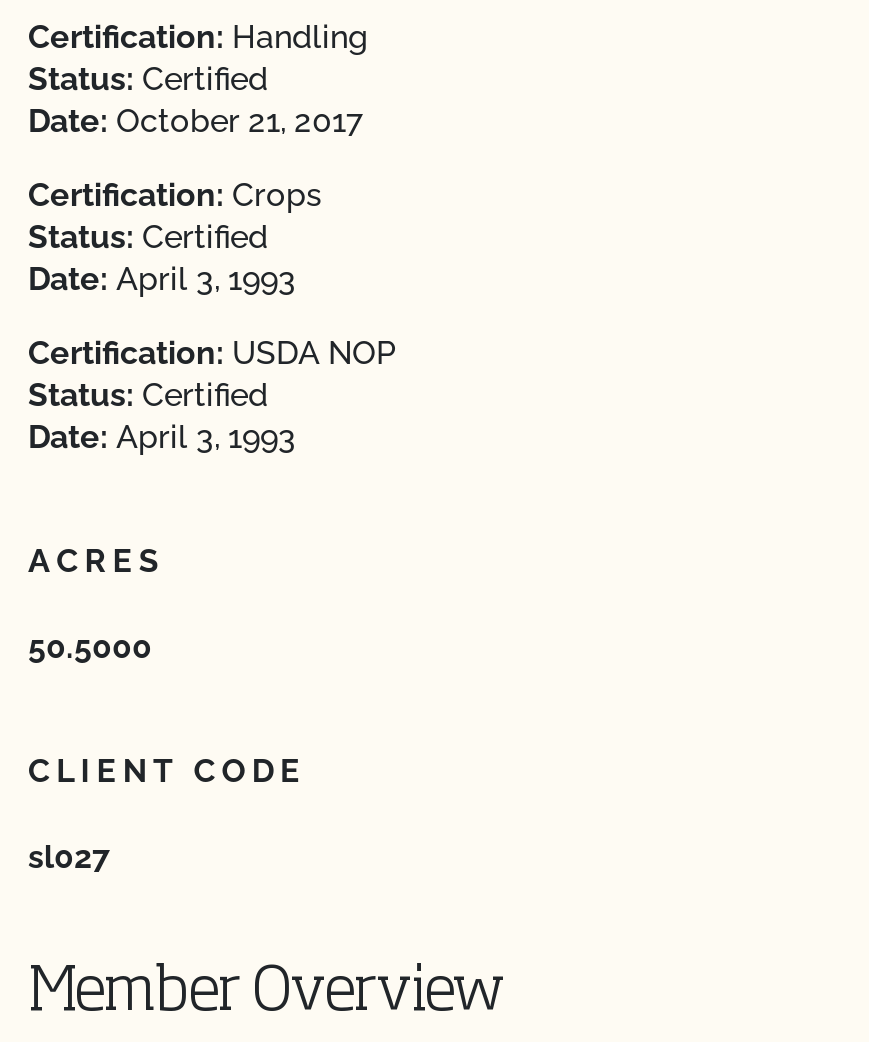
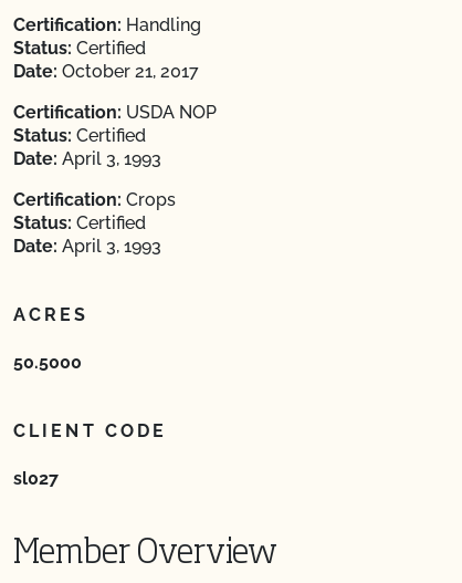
moved down: Certification: Crops

moved up: Certification: USDA NOP
